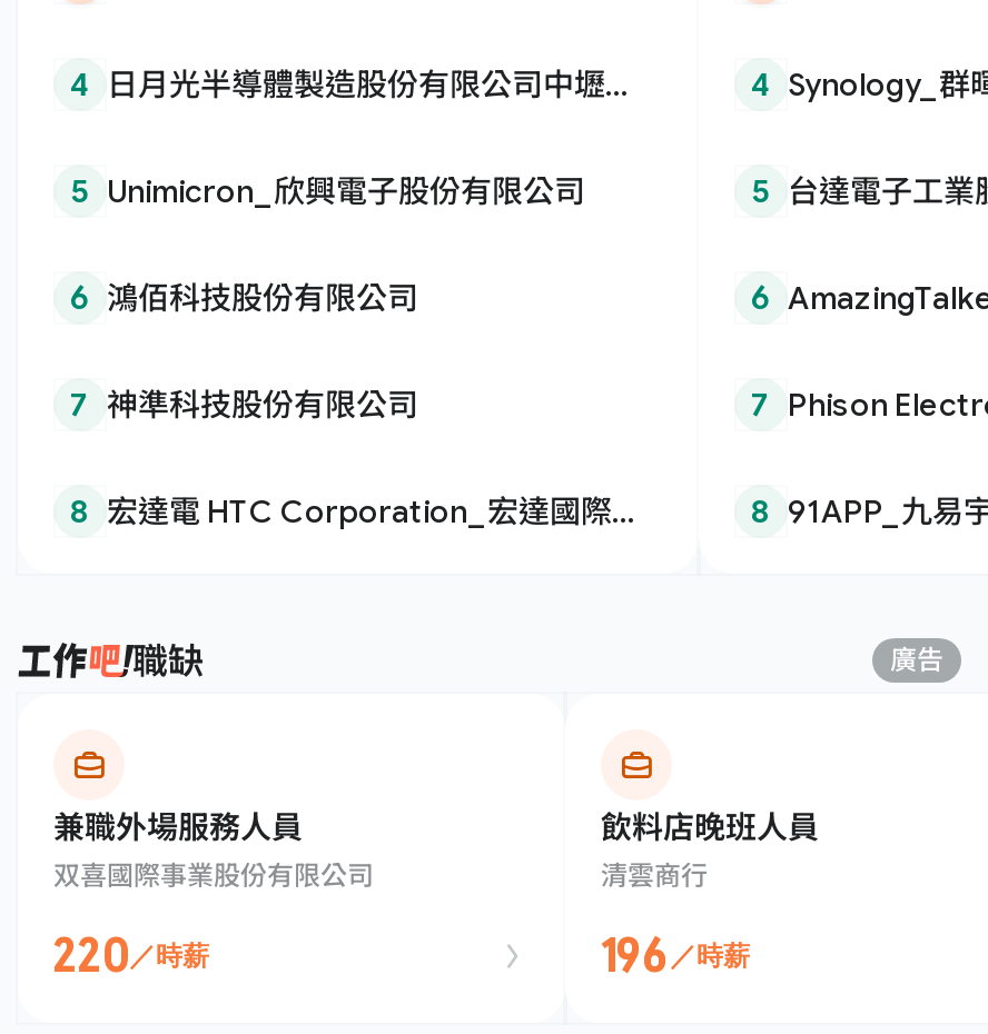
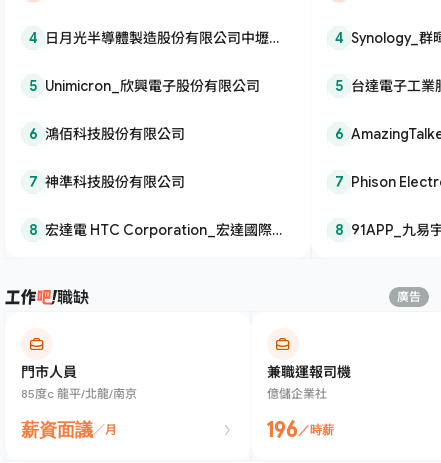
- 兼職外場服務人員
- 双喜國際事業股份有限公司
+ 門市人員
+ 85度c 龍平/北龍/南京

- 飲料店晚班人員
- 清雲商行
+ 兼職運報司機
+ 億儲企業社

- 220／時薪
+ 薪資面議／月
